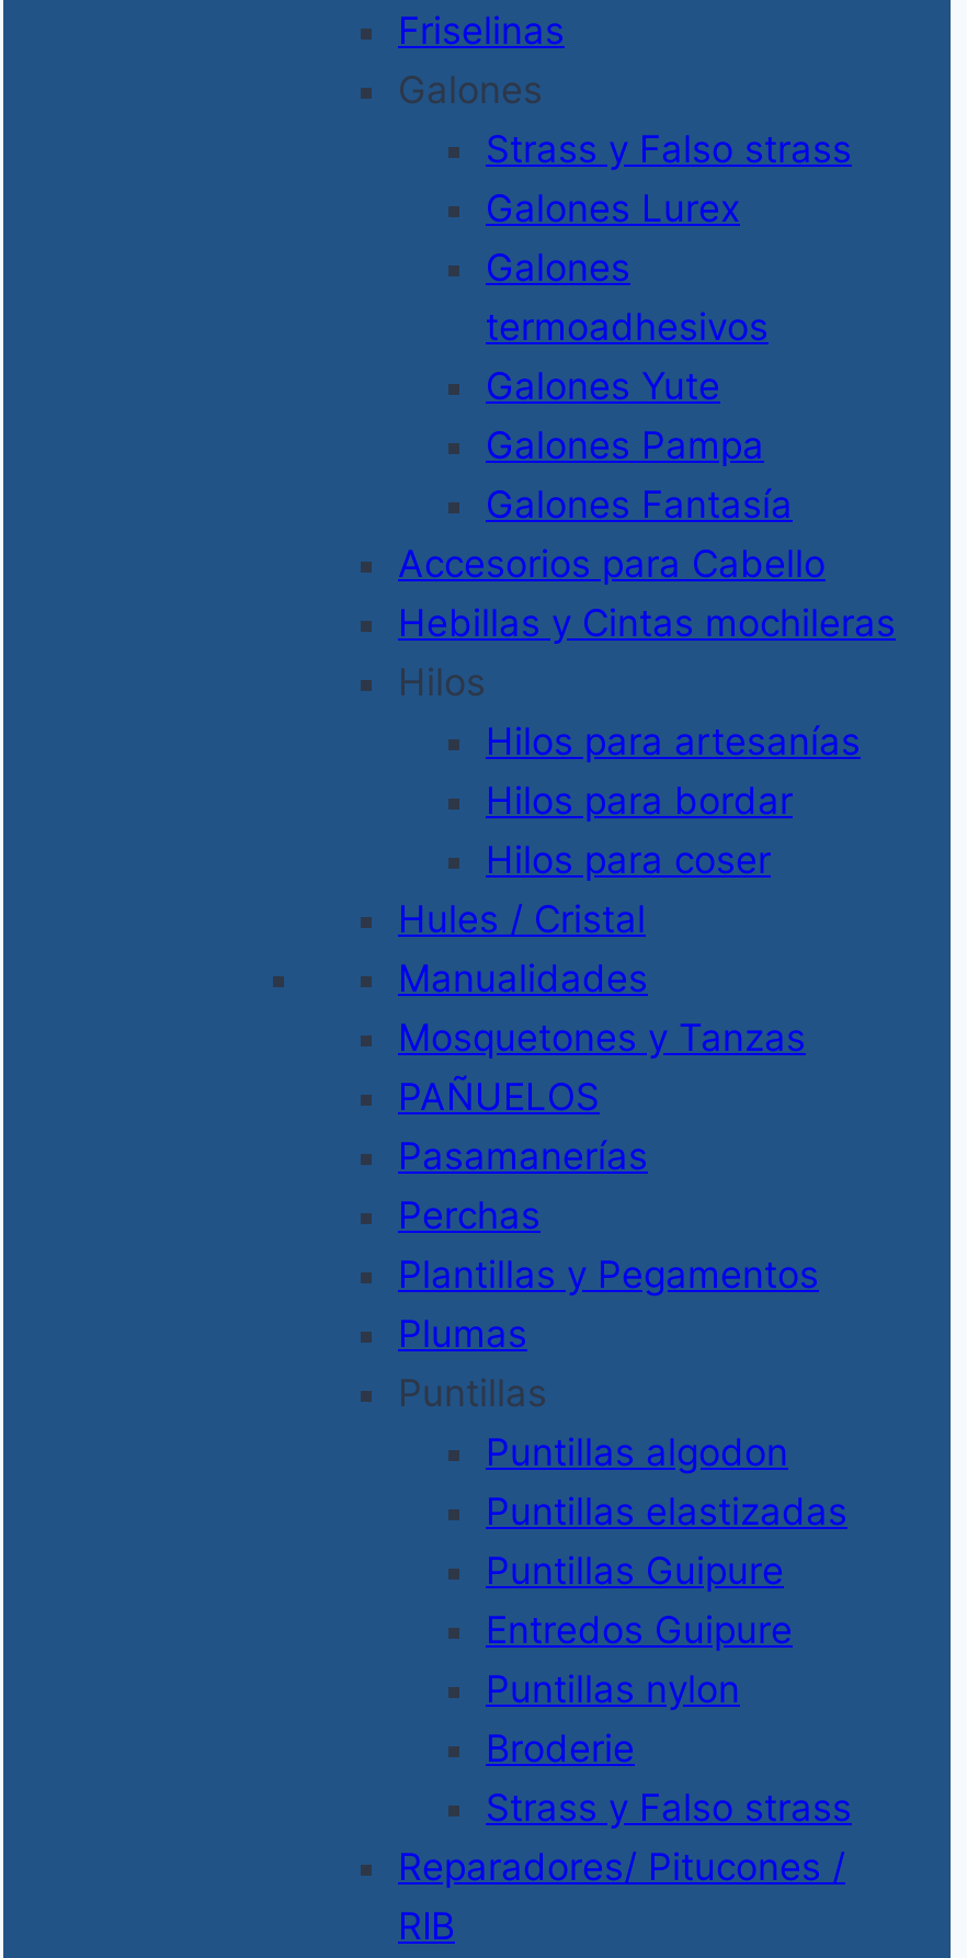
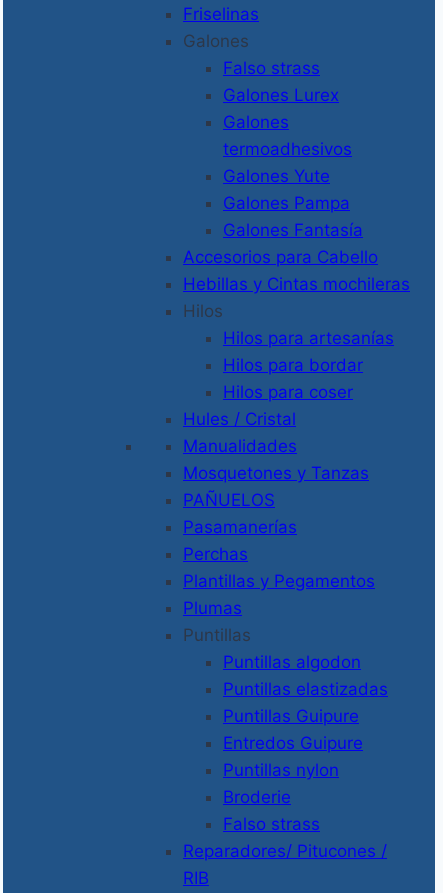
- Strass y Falso strass
+ Falso strass

- Strass y Falso strass
+ Falso strass
